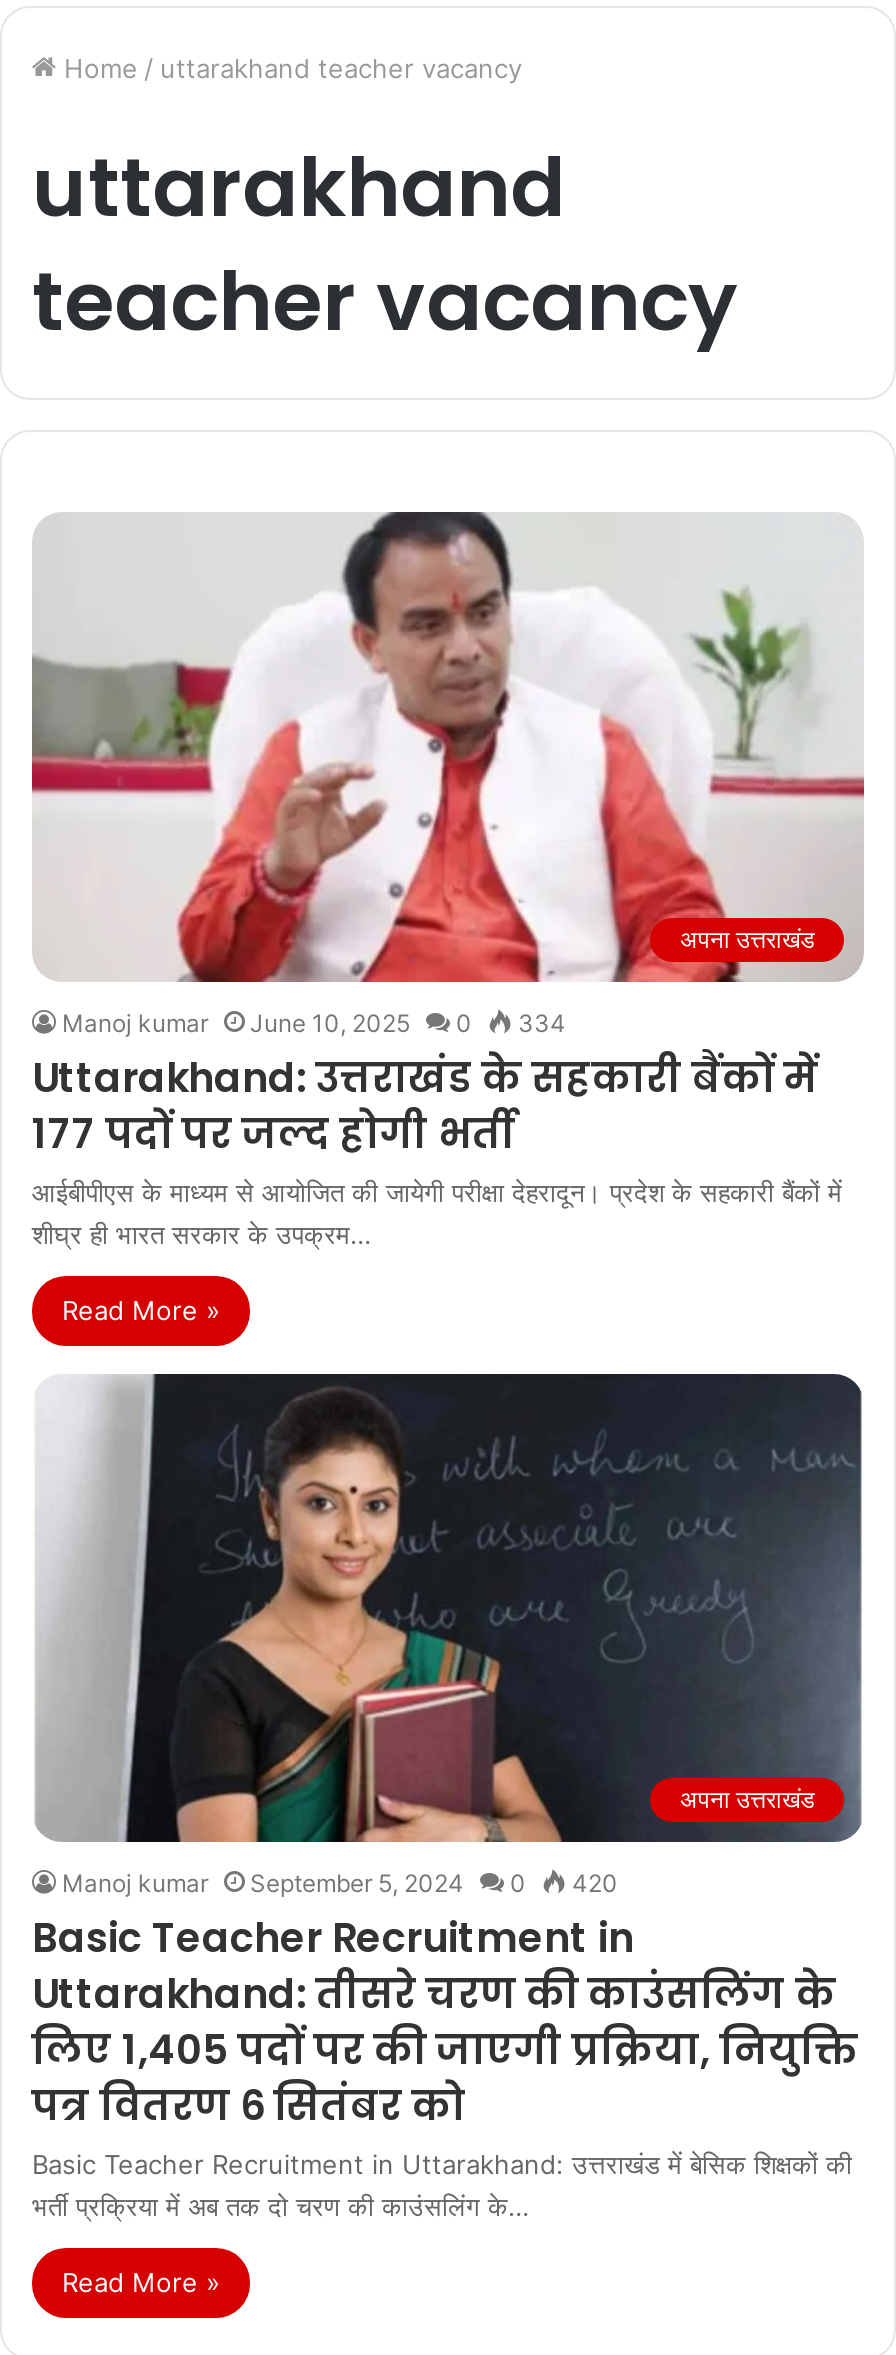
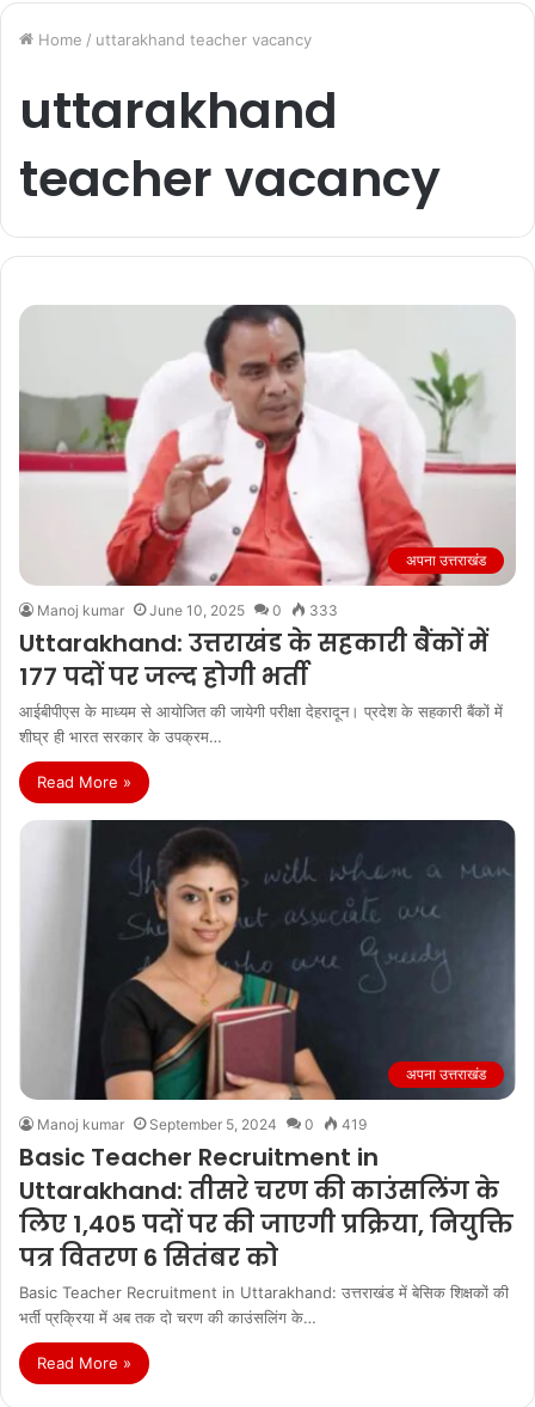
- Manoj kumar June 10, 2025 0 334
+ Manoj kumar June 10, 2025 0 333

- Manoj kumar September 5, 2024 0 420
+ Manoj kumar September 5, 2024 0 419
